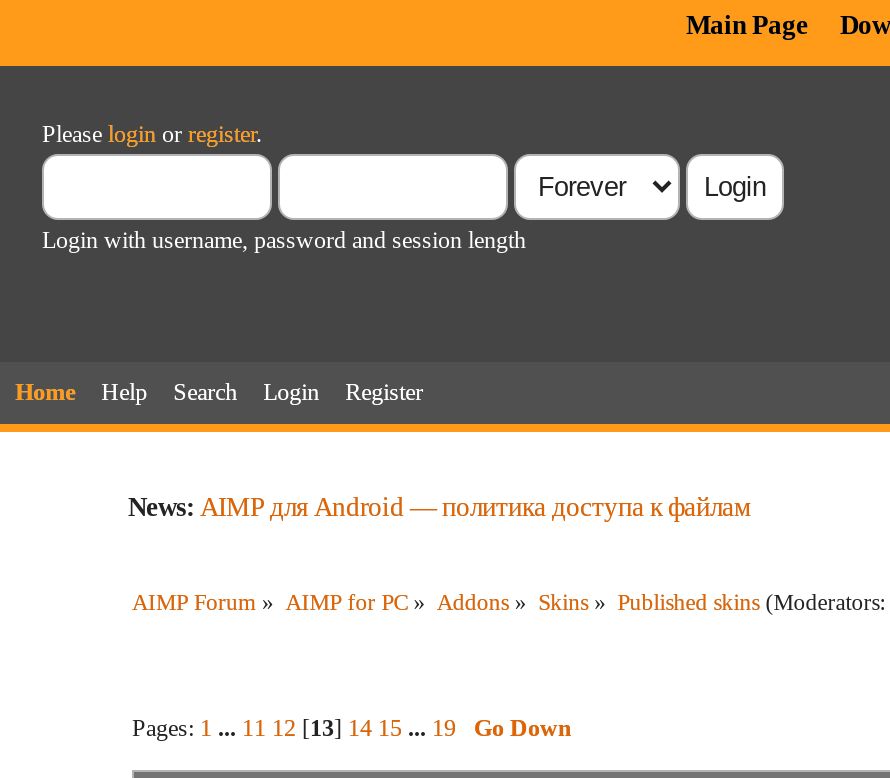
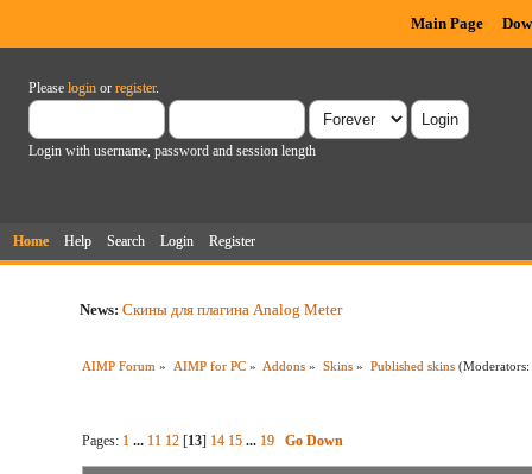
- News: AIMP для Android — политика доступа к файлам
+ News: Скины для плагина Analog Meter
